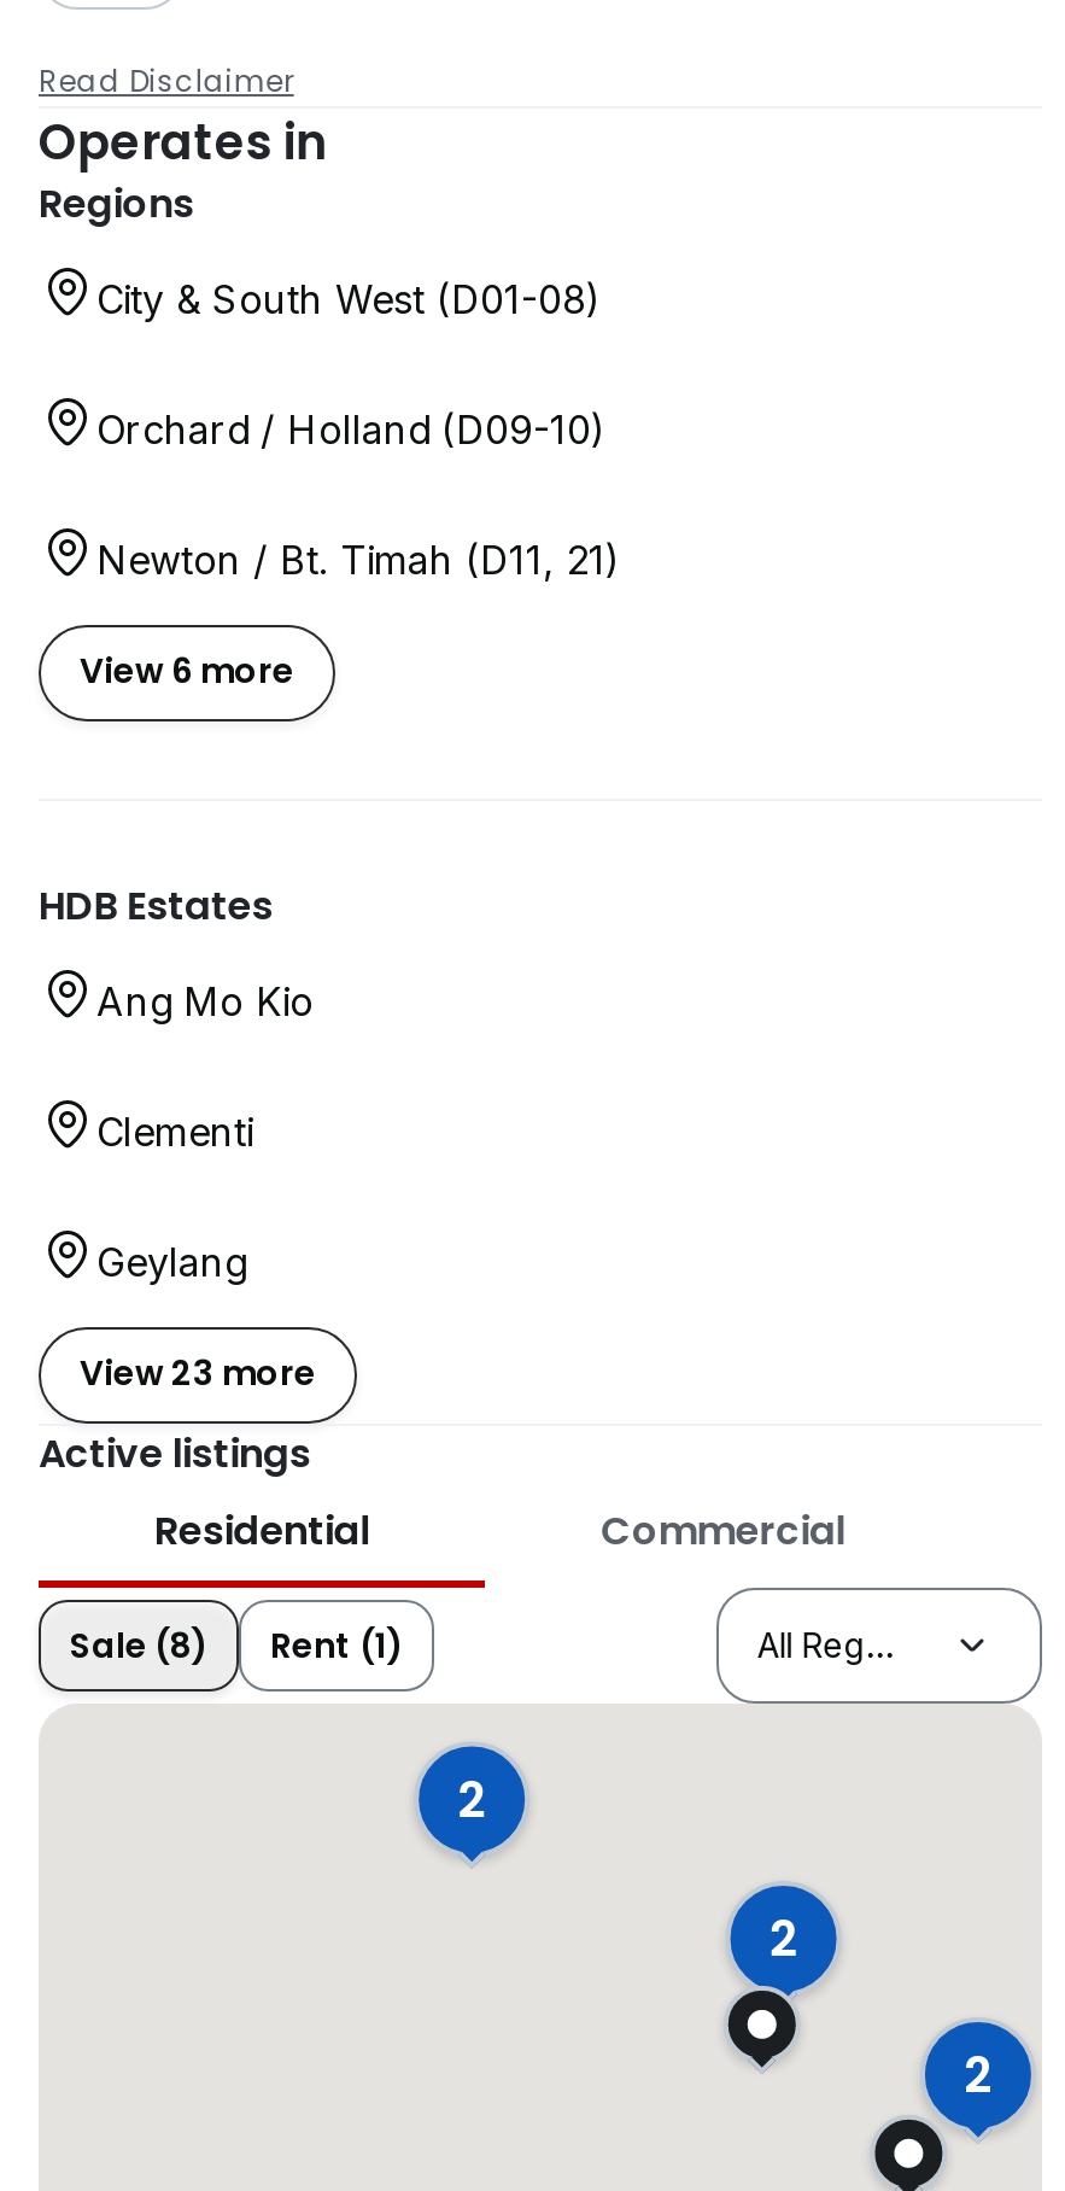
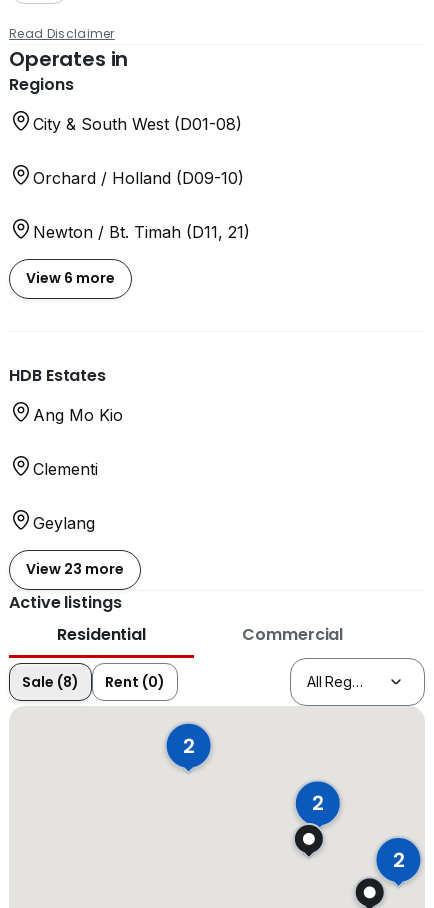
- Sale (8) Rent (1)
+ Sale (8) Rent (0)
